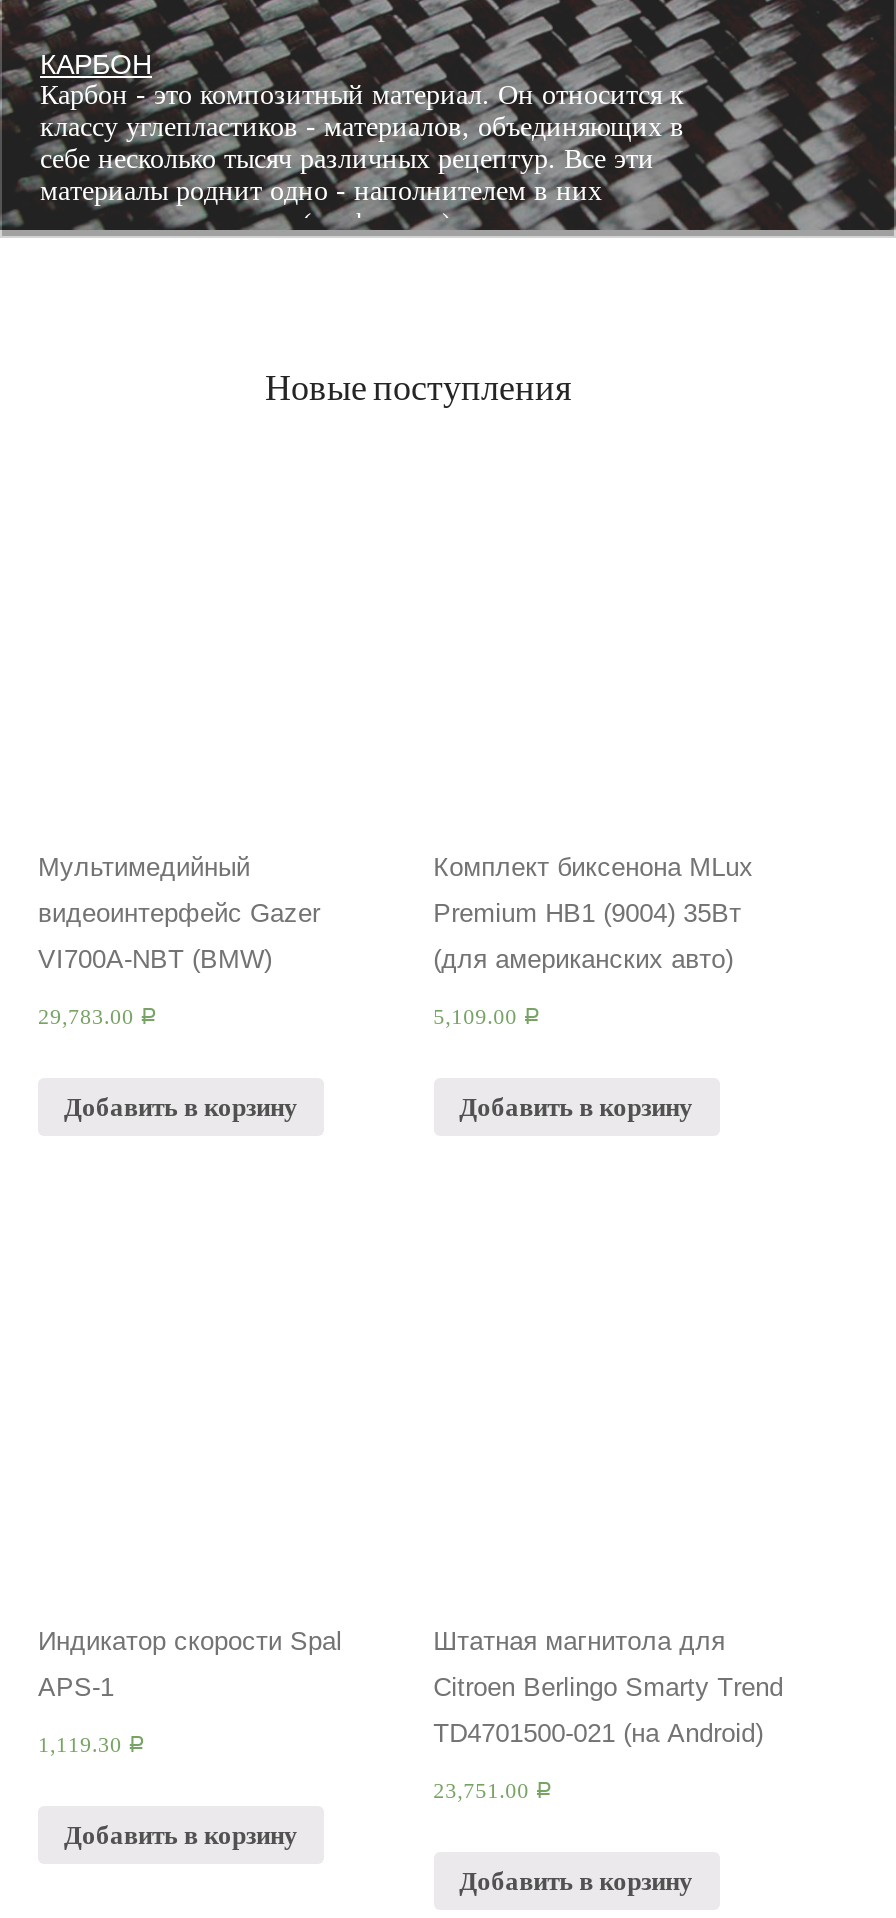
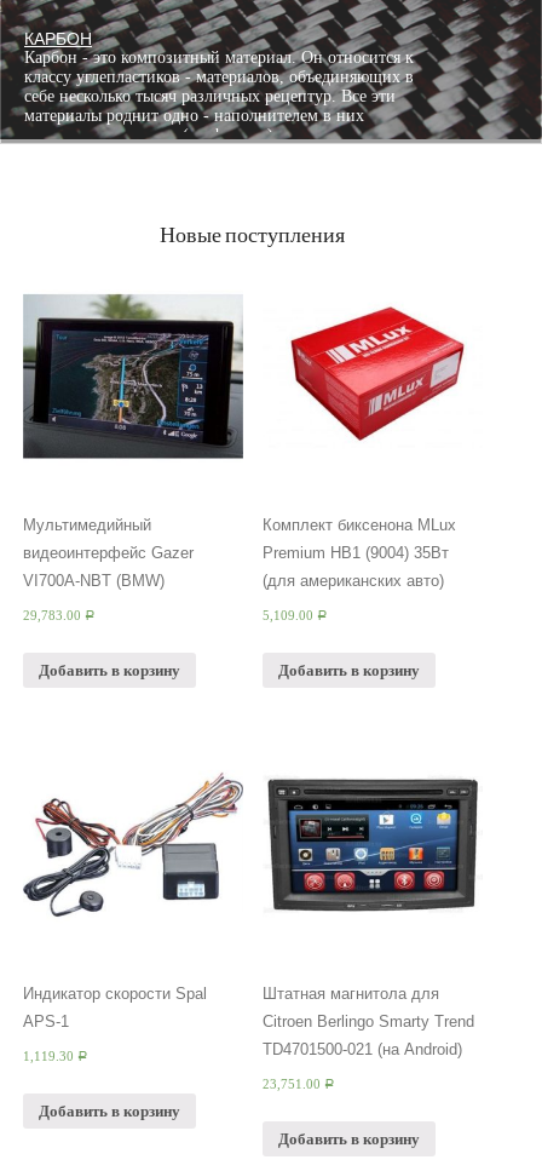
+ [image]

+ [image]

+ [image]

+ [image]
